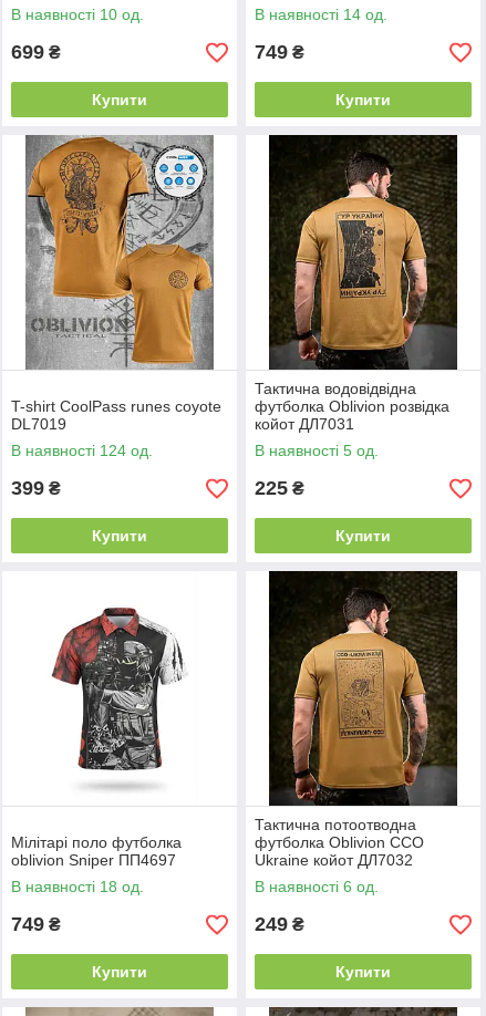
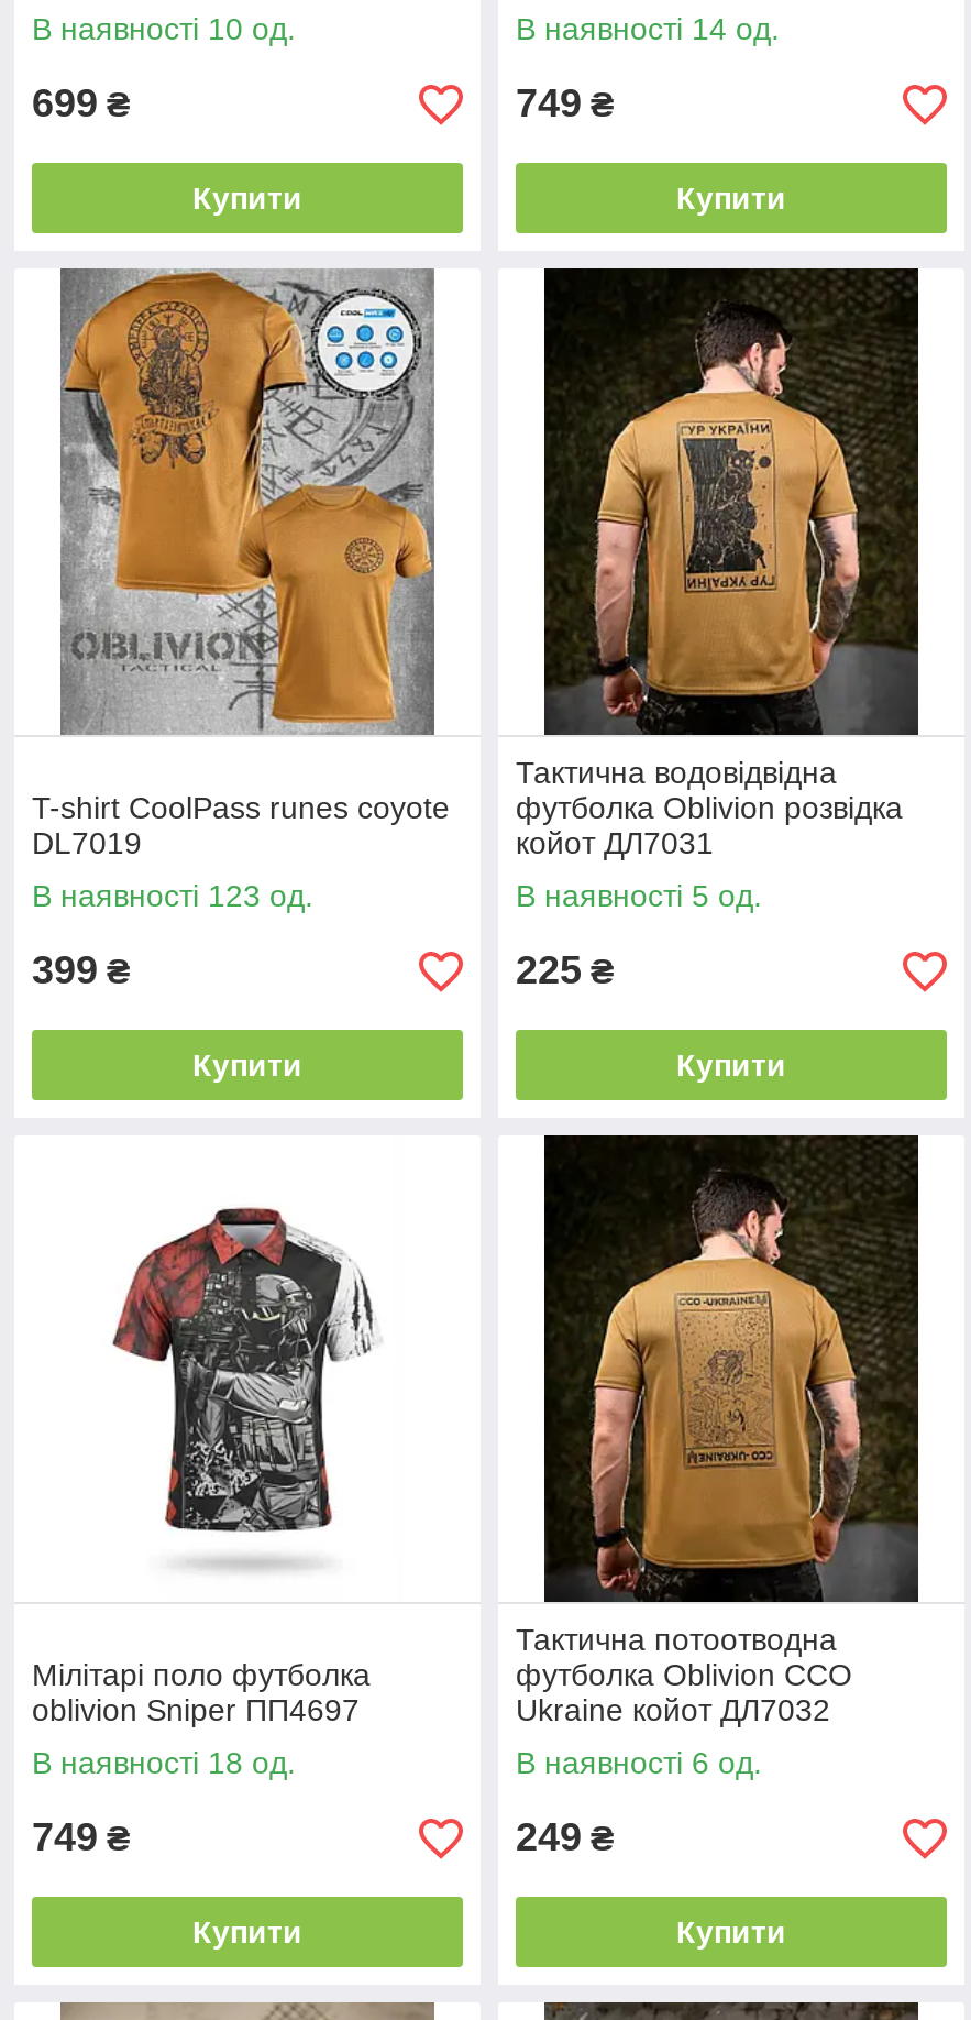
- В наявності 124 од.
+ В наявності 123 од.
